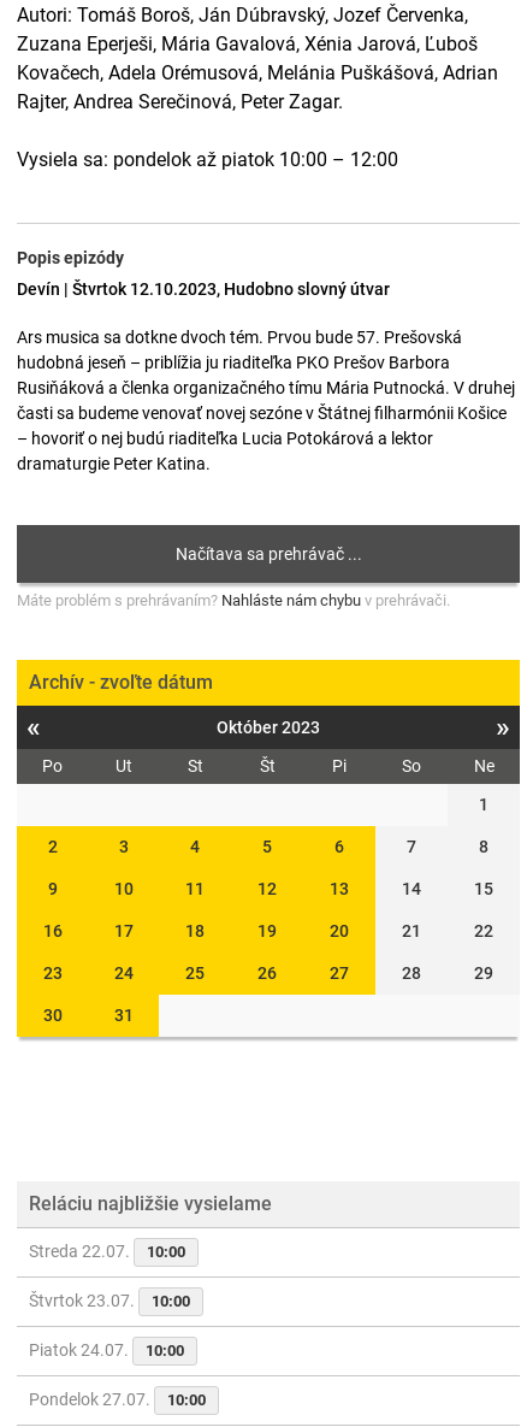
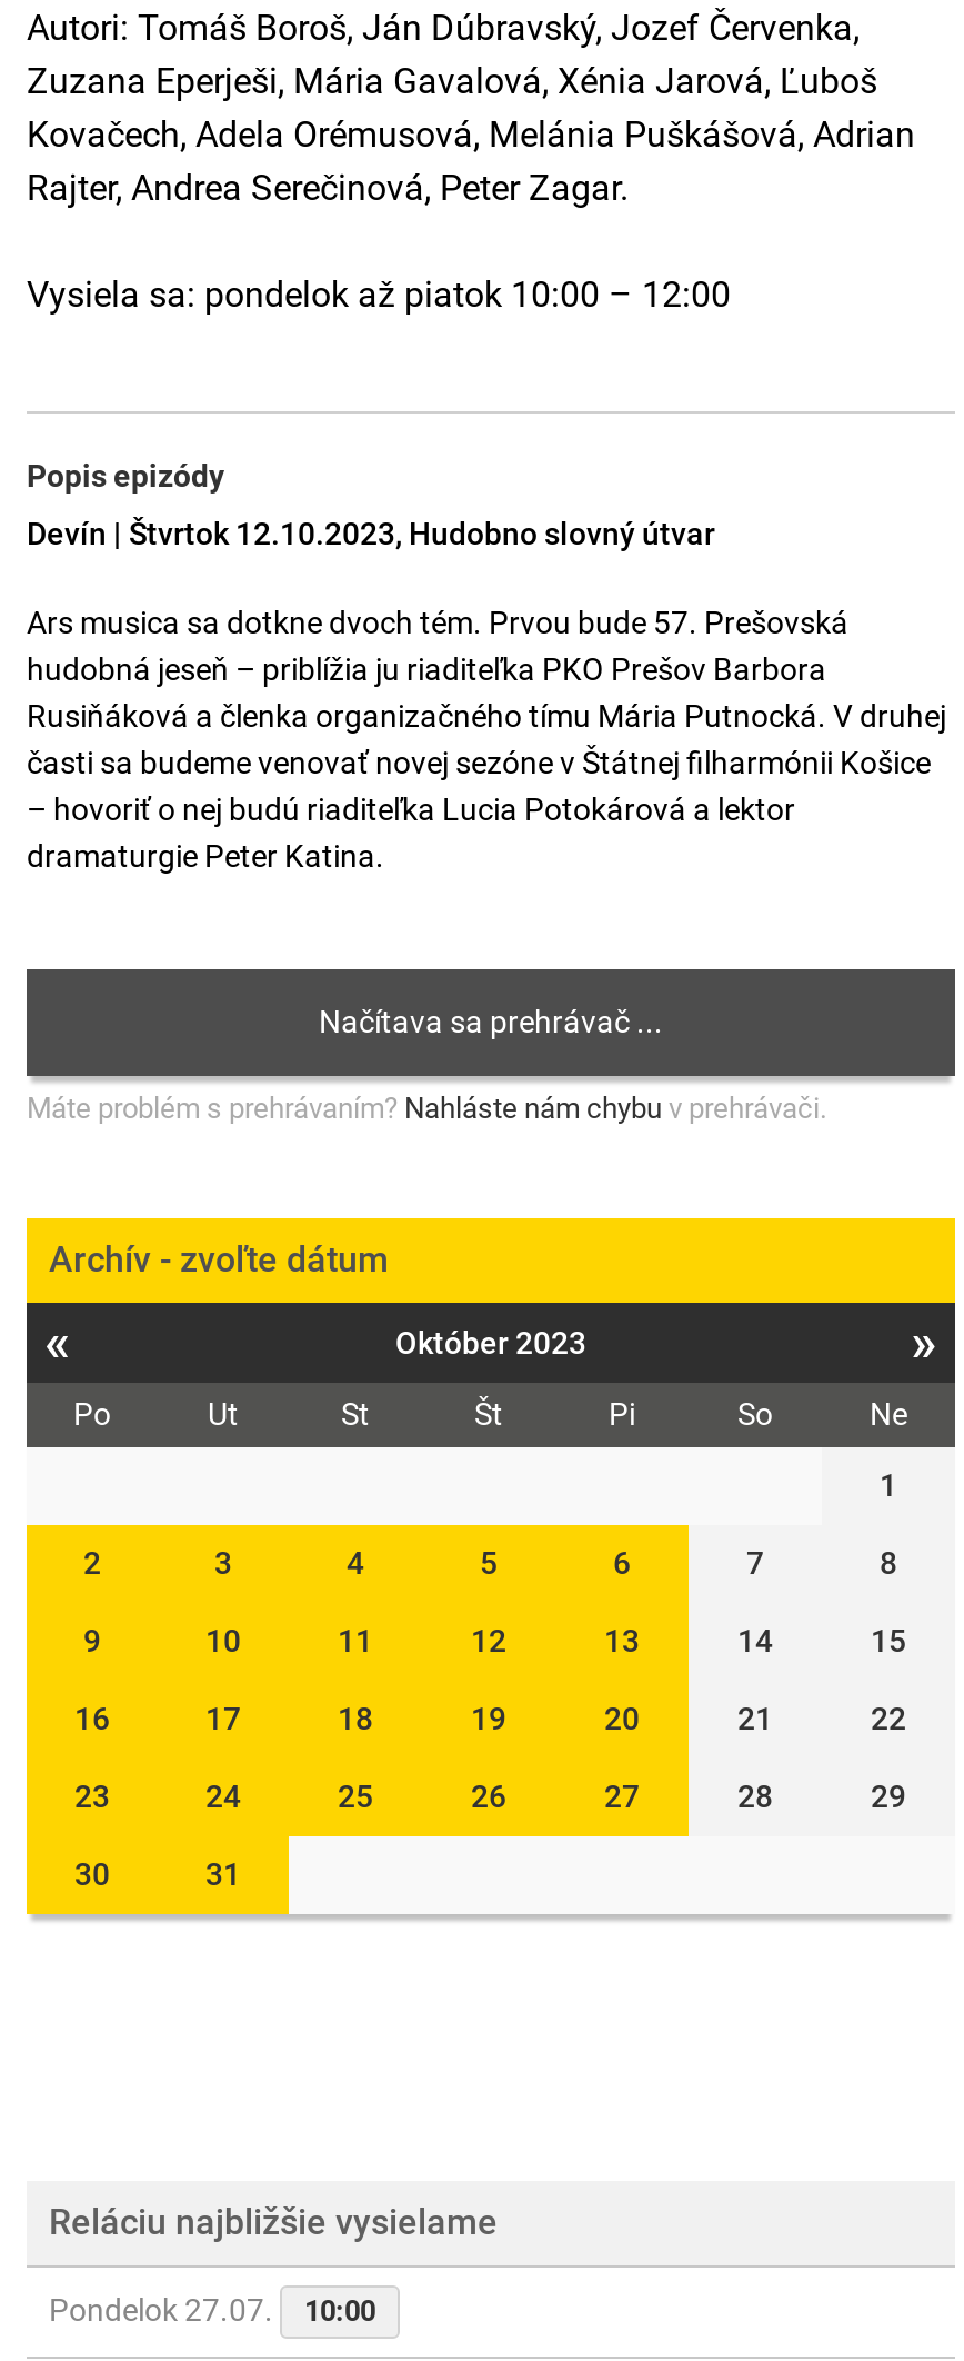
- Streda 22.07.
- 10:00
- Štvrtok 23.07.
- 10:00
- Piatok 24.07.
- 10:00
